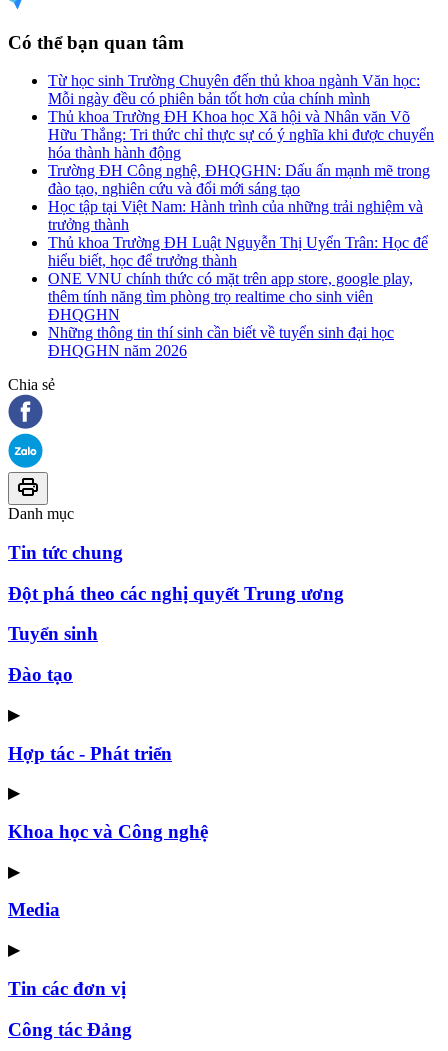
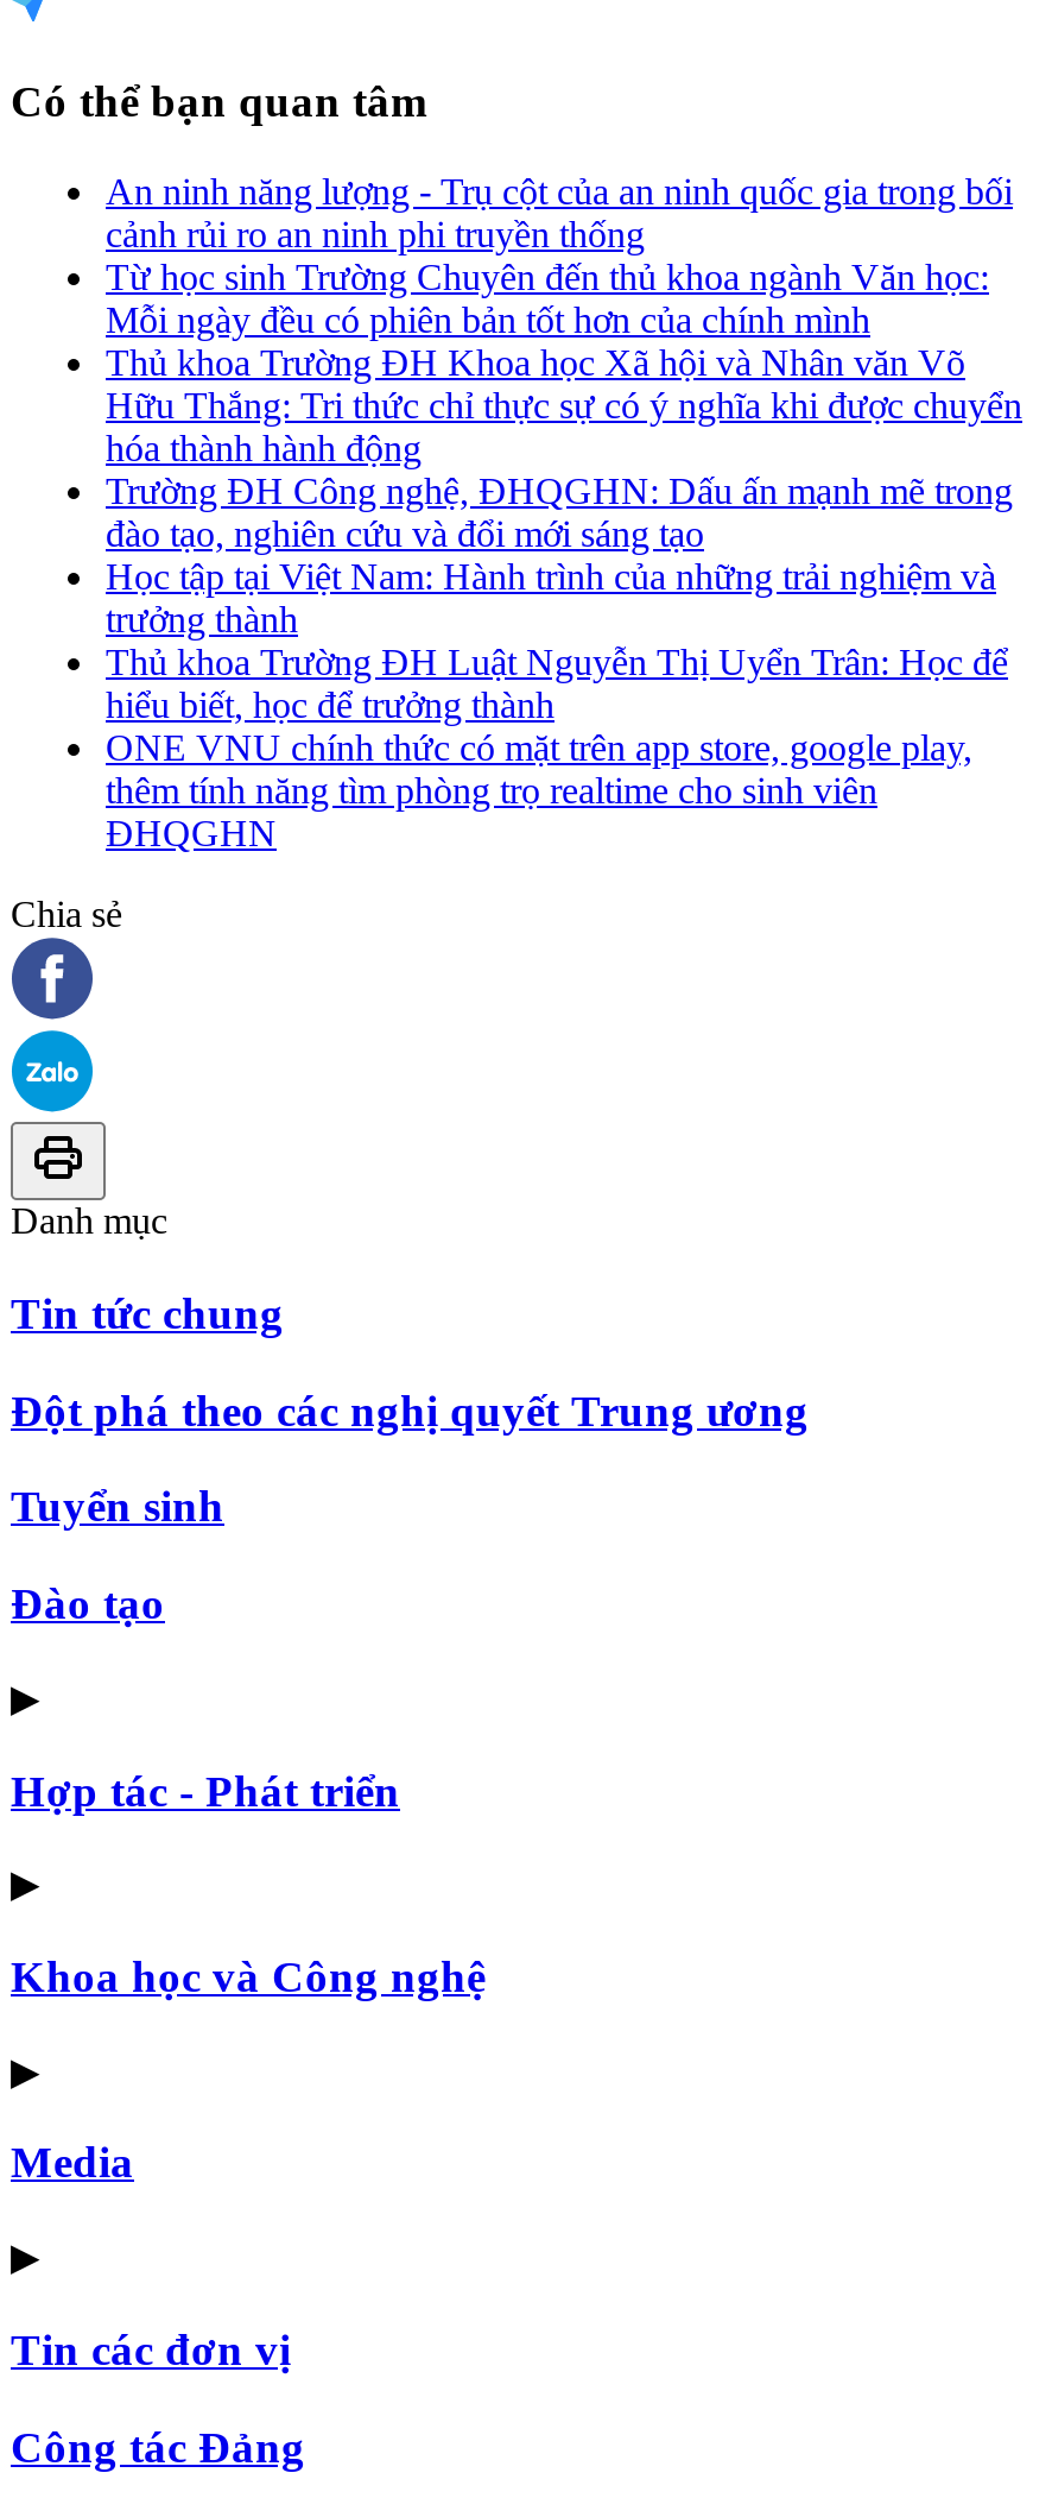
+ An ninh năng lượng - Trụ cột của an ninh quốc gia trong bối
+ cảnh rủi ro an ninh phi truyền thống

moved down: Từ học sinh Trường Chuyên đến thủ khoa ngành Văn học: | Mỗi ngày đều có phiên bản tốt hơn của chính mình | Thủ khoa Trường ĐH Khoa học Xã hội và Nhân văn Võ | ... | thêm tính năng tìm phòng trọ realtime cho sinh viên | ĐHQGHN

- Những thông tin thí sinh cần biết về tuyển sinh đại học
- ĐHQGHN năm 2026
